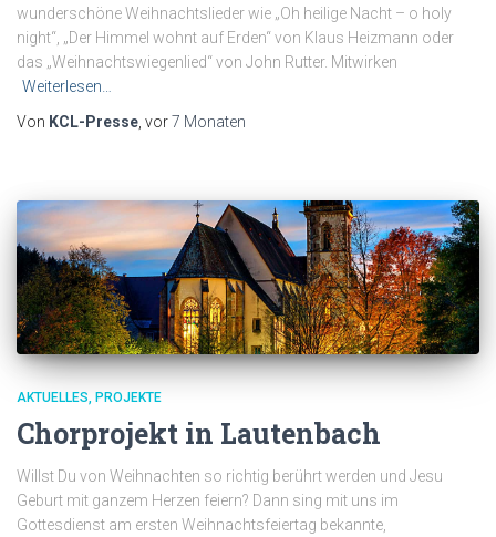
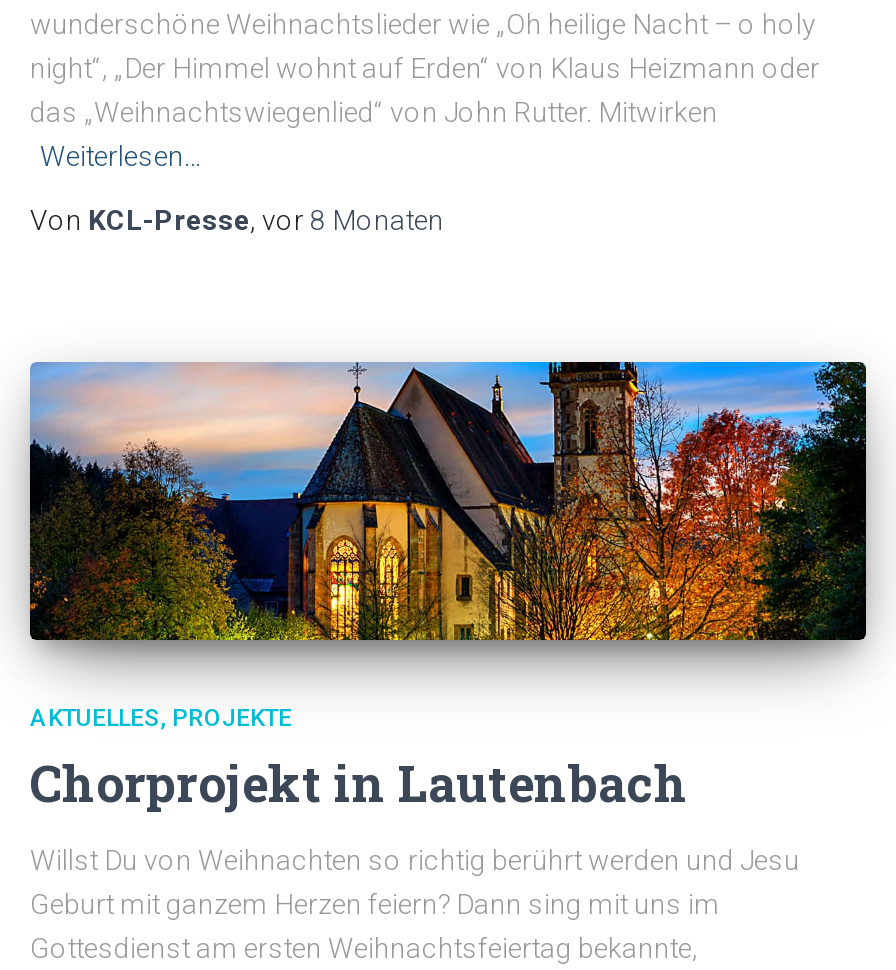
- Von KCL-Presse, vor 7 Monaten
+ Von KCL-Presse, vor 8 Monaten
